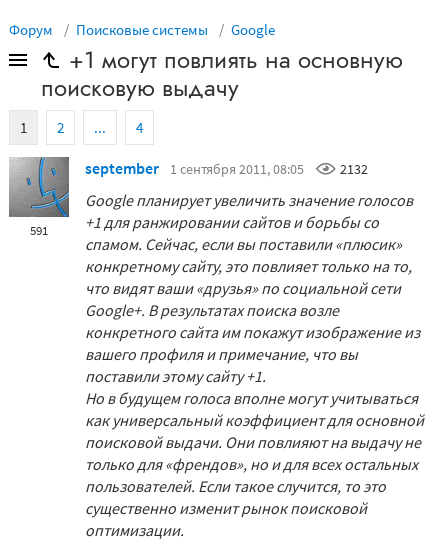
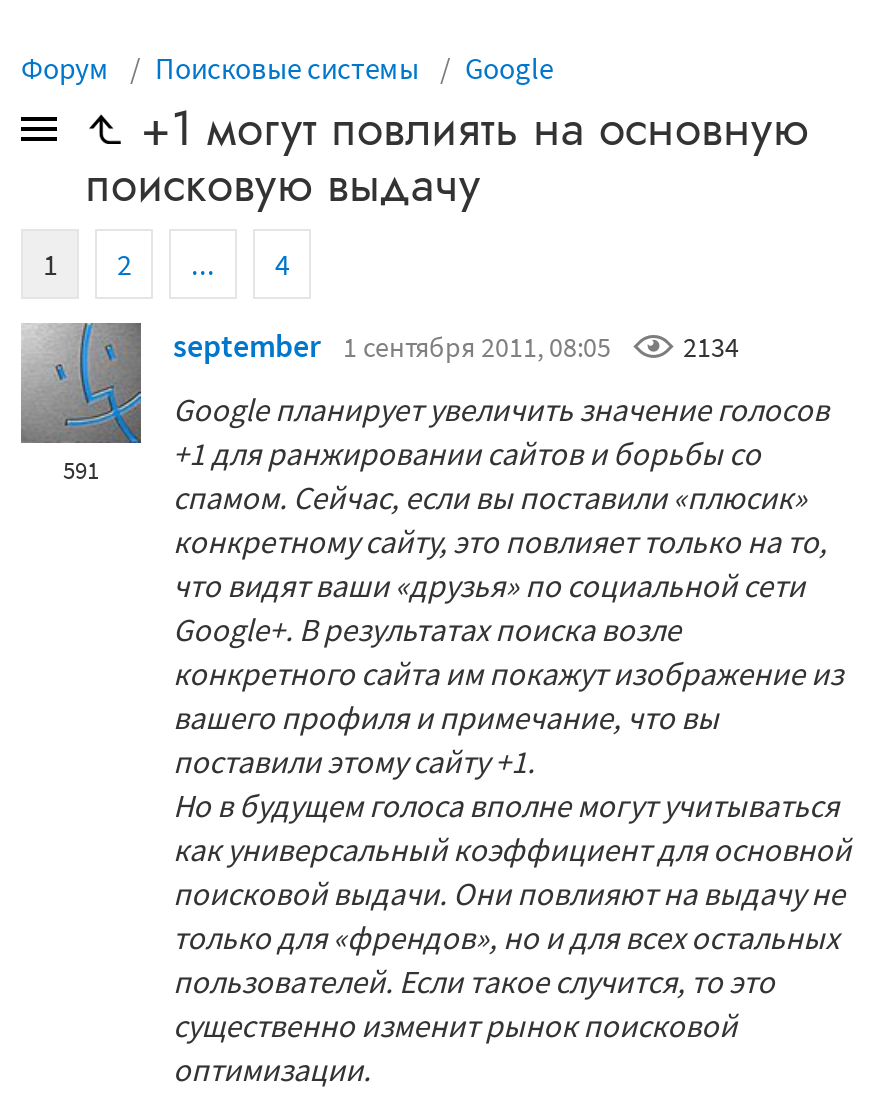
- september 1 сентября 2011, 08:05 2132
+ september 1 сентября 2011, 08:05 2134
